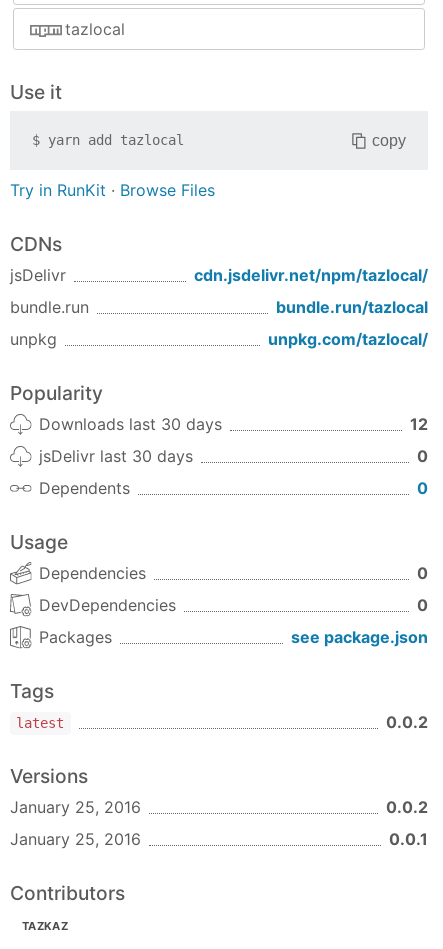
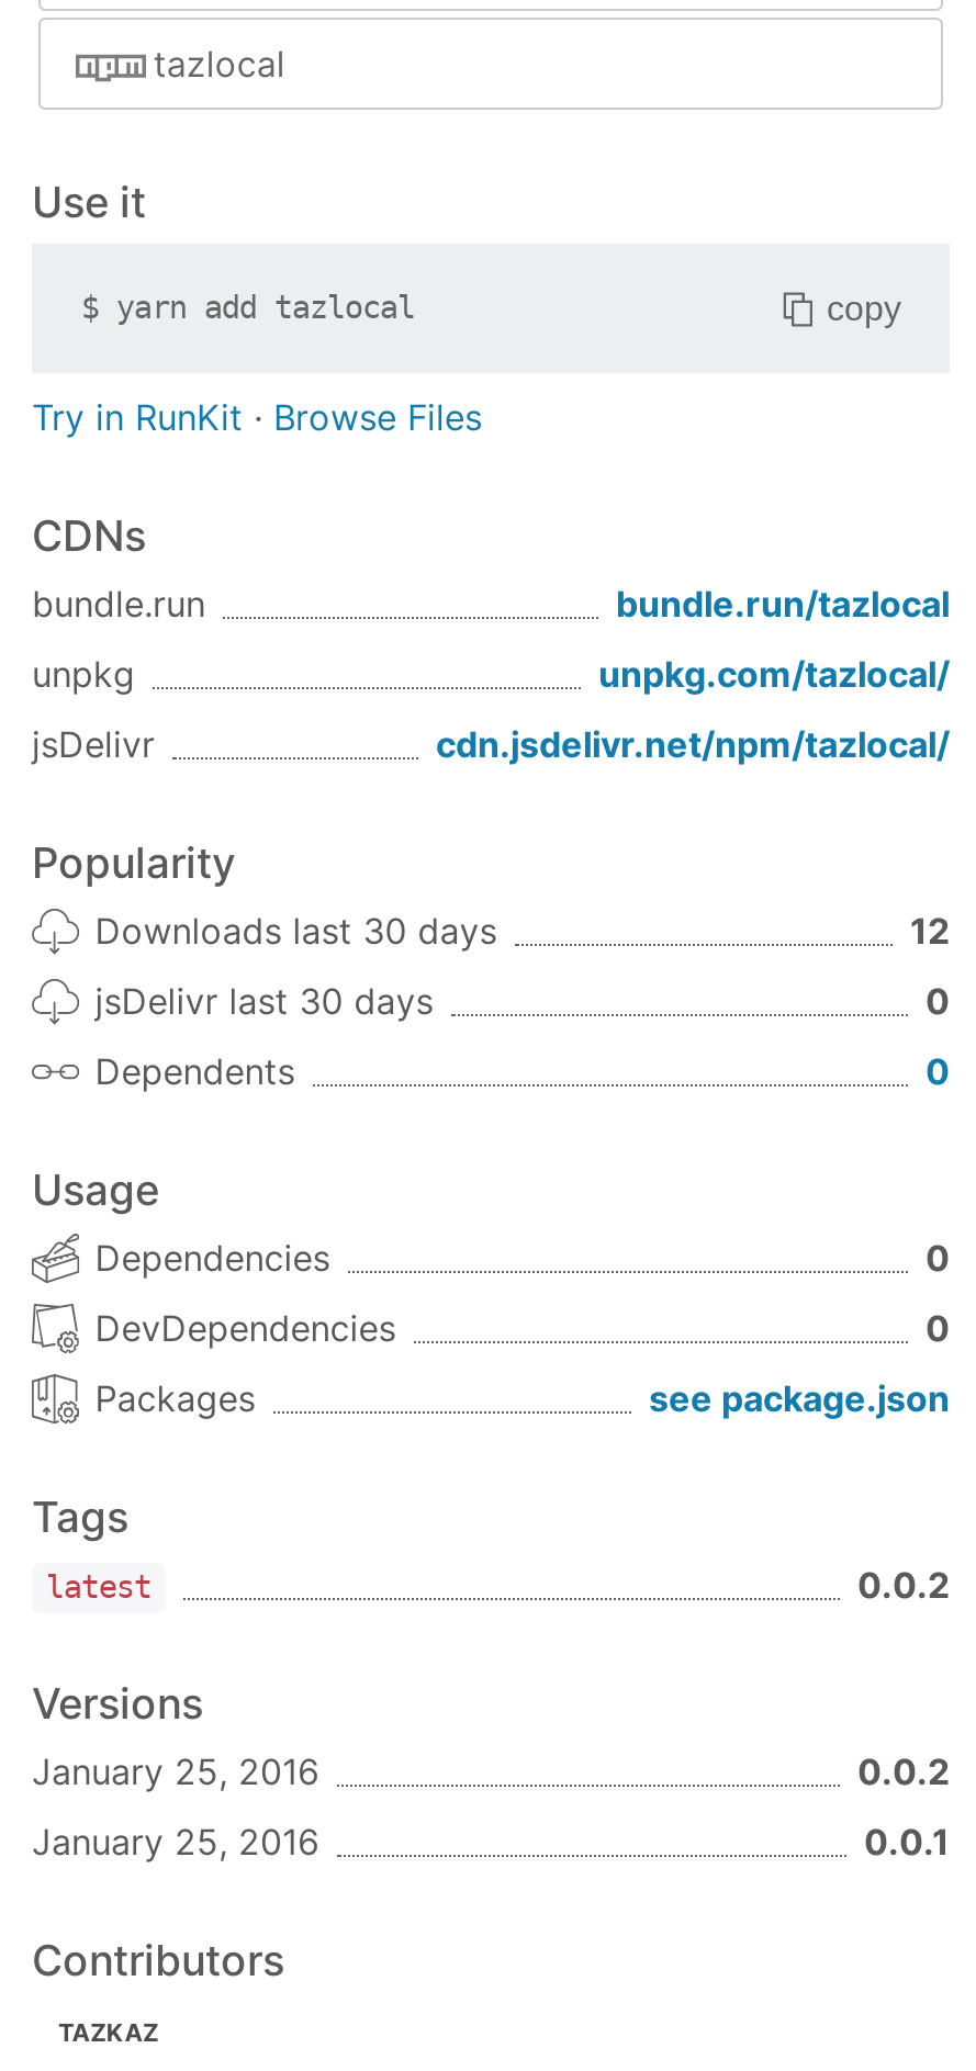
moved down: jsDelivr | cdn.jsdelivr.net/npm/tazlocal/

moved up: bundle.run | bundle.run/tazlocal | unpkg | unpkg.com/tazlocal/
